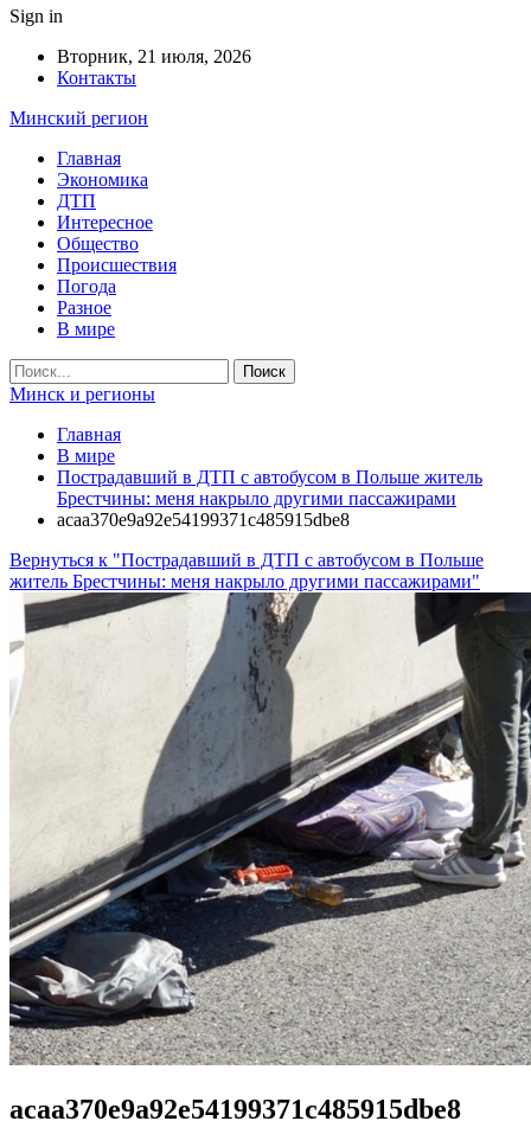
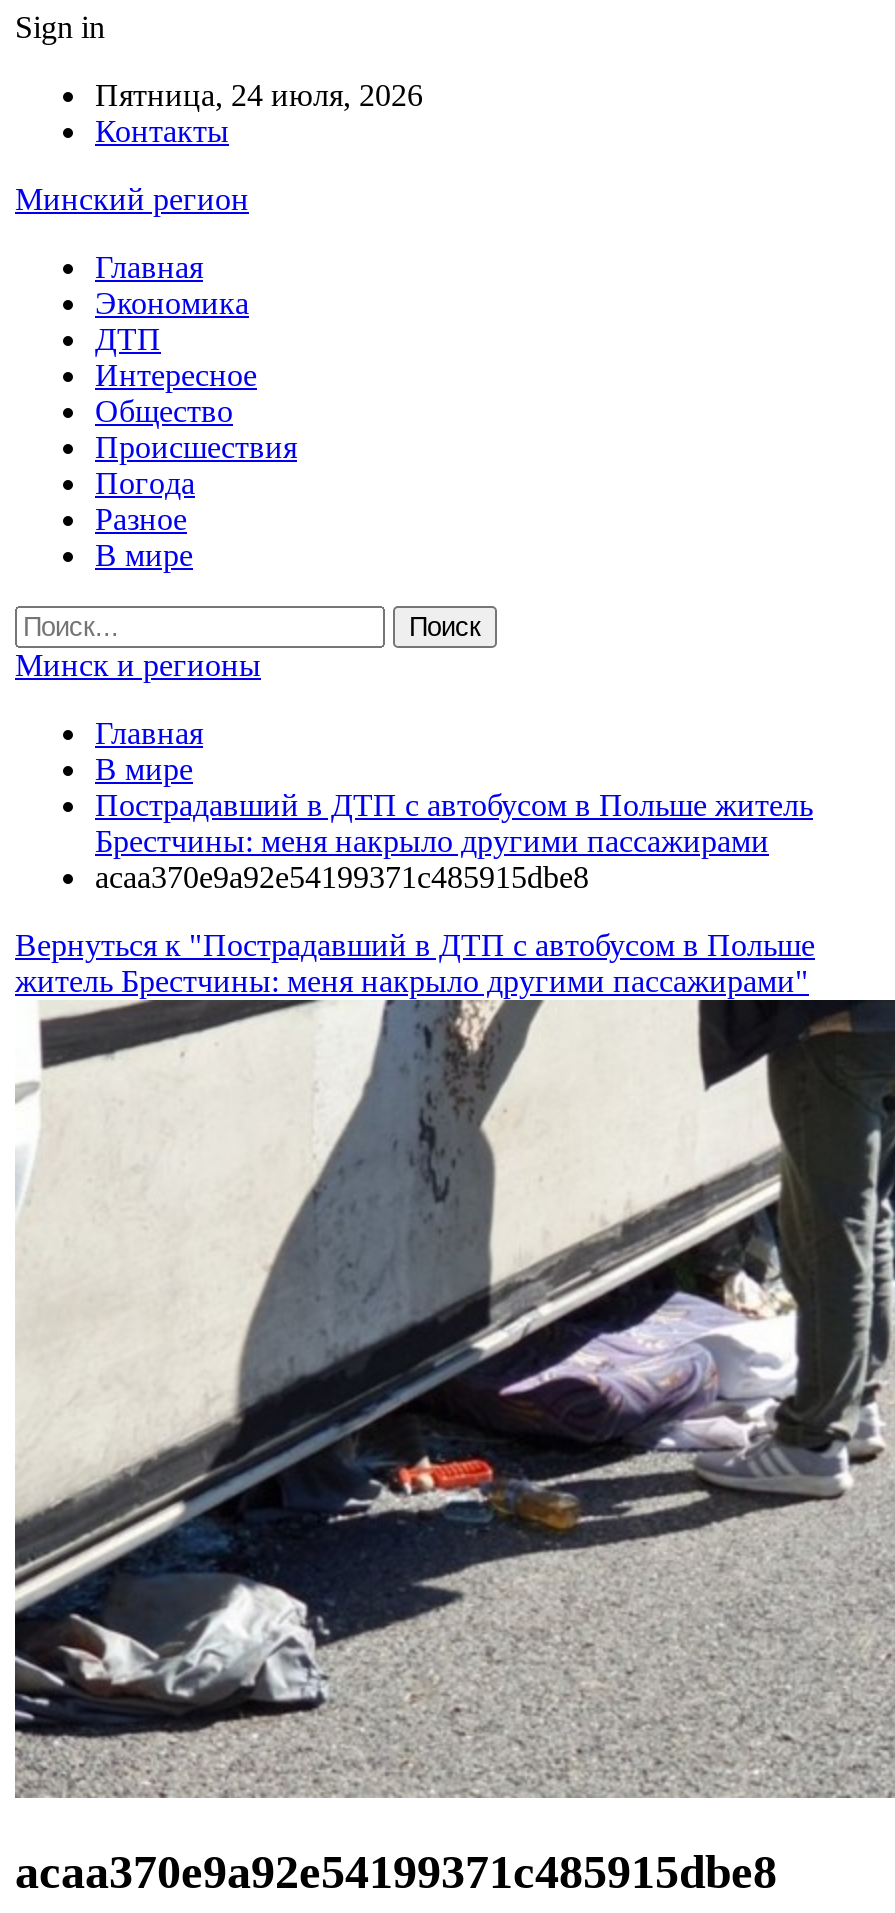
- Вторник, 21 июля, 2026
+ Пятница, 24 июля, 2026
